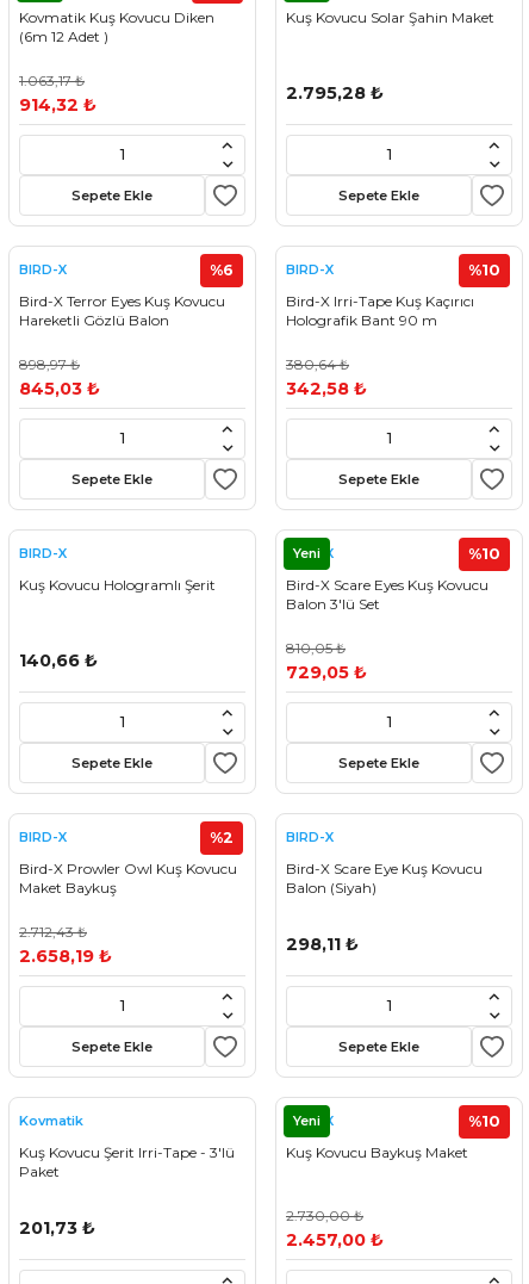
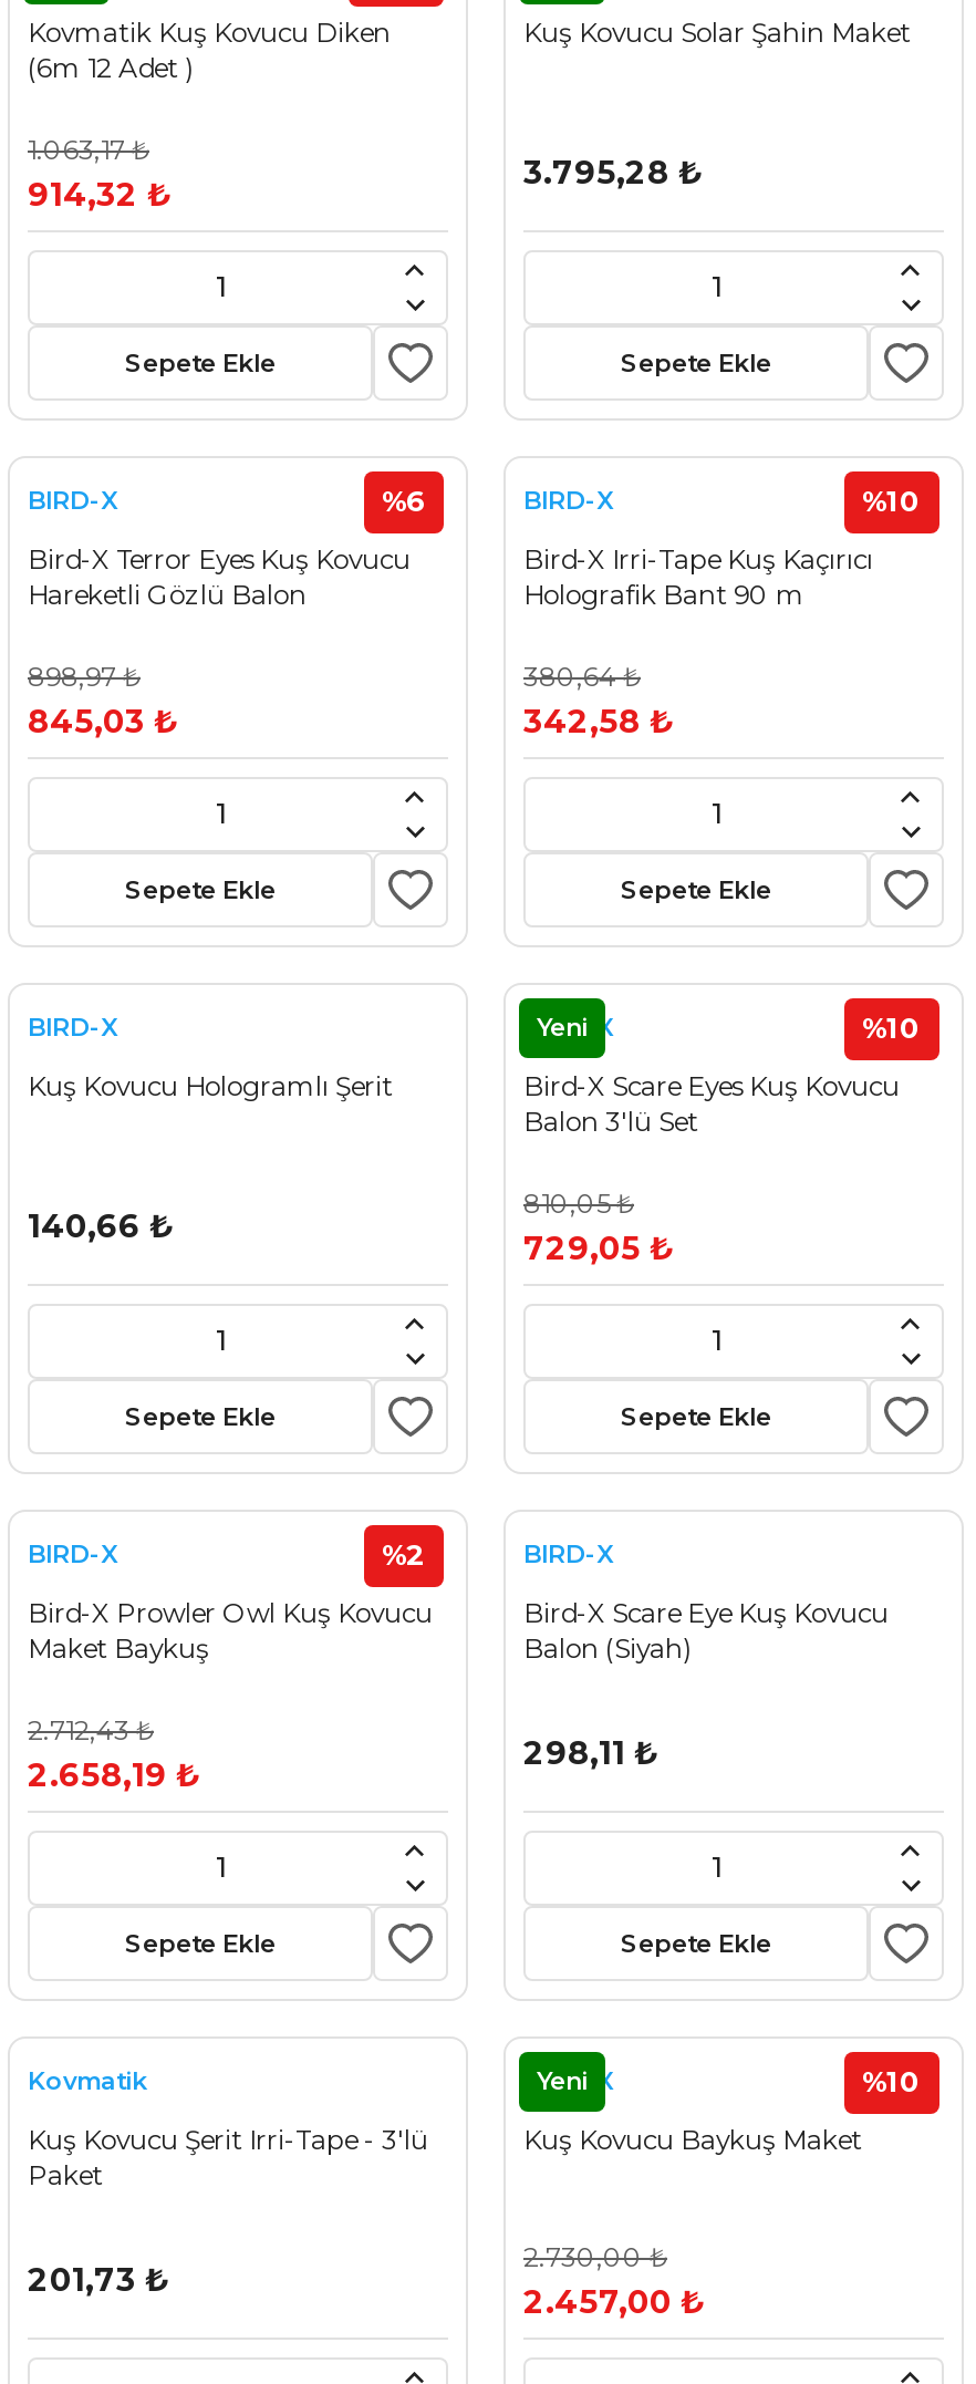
- 2.795,28 ₺
+ 3.795,28 ₺
